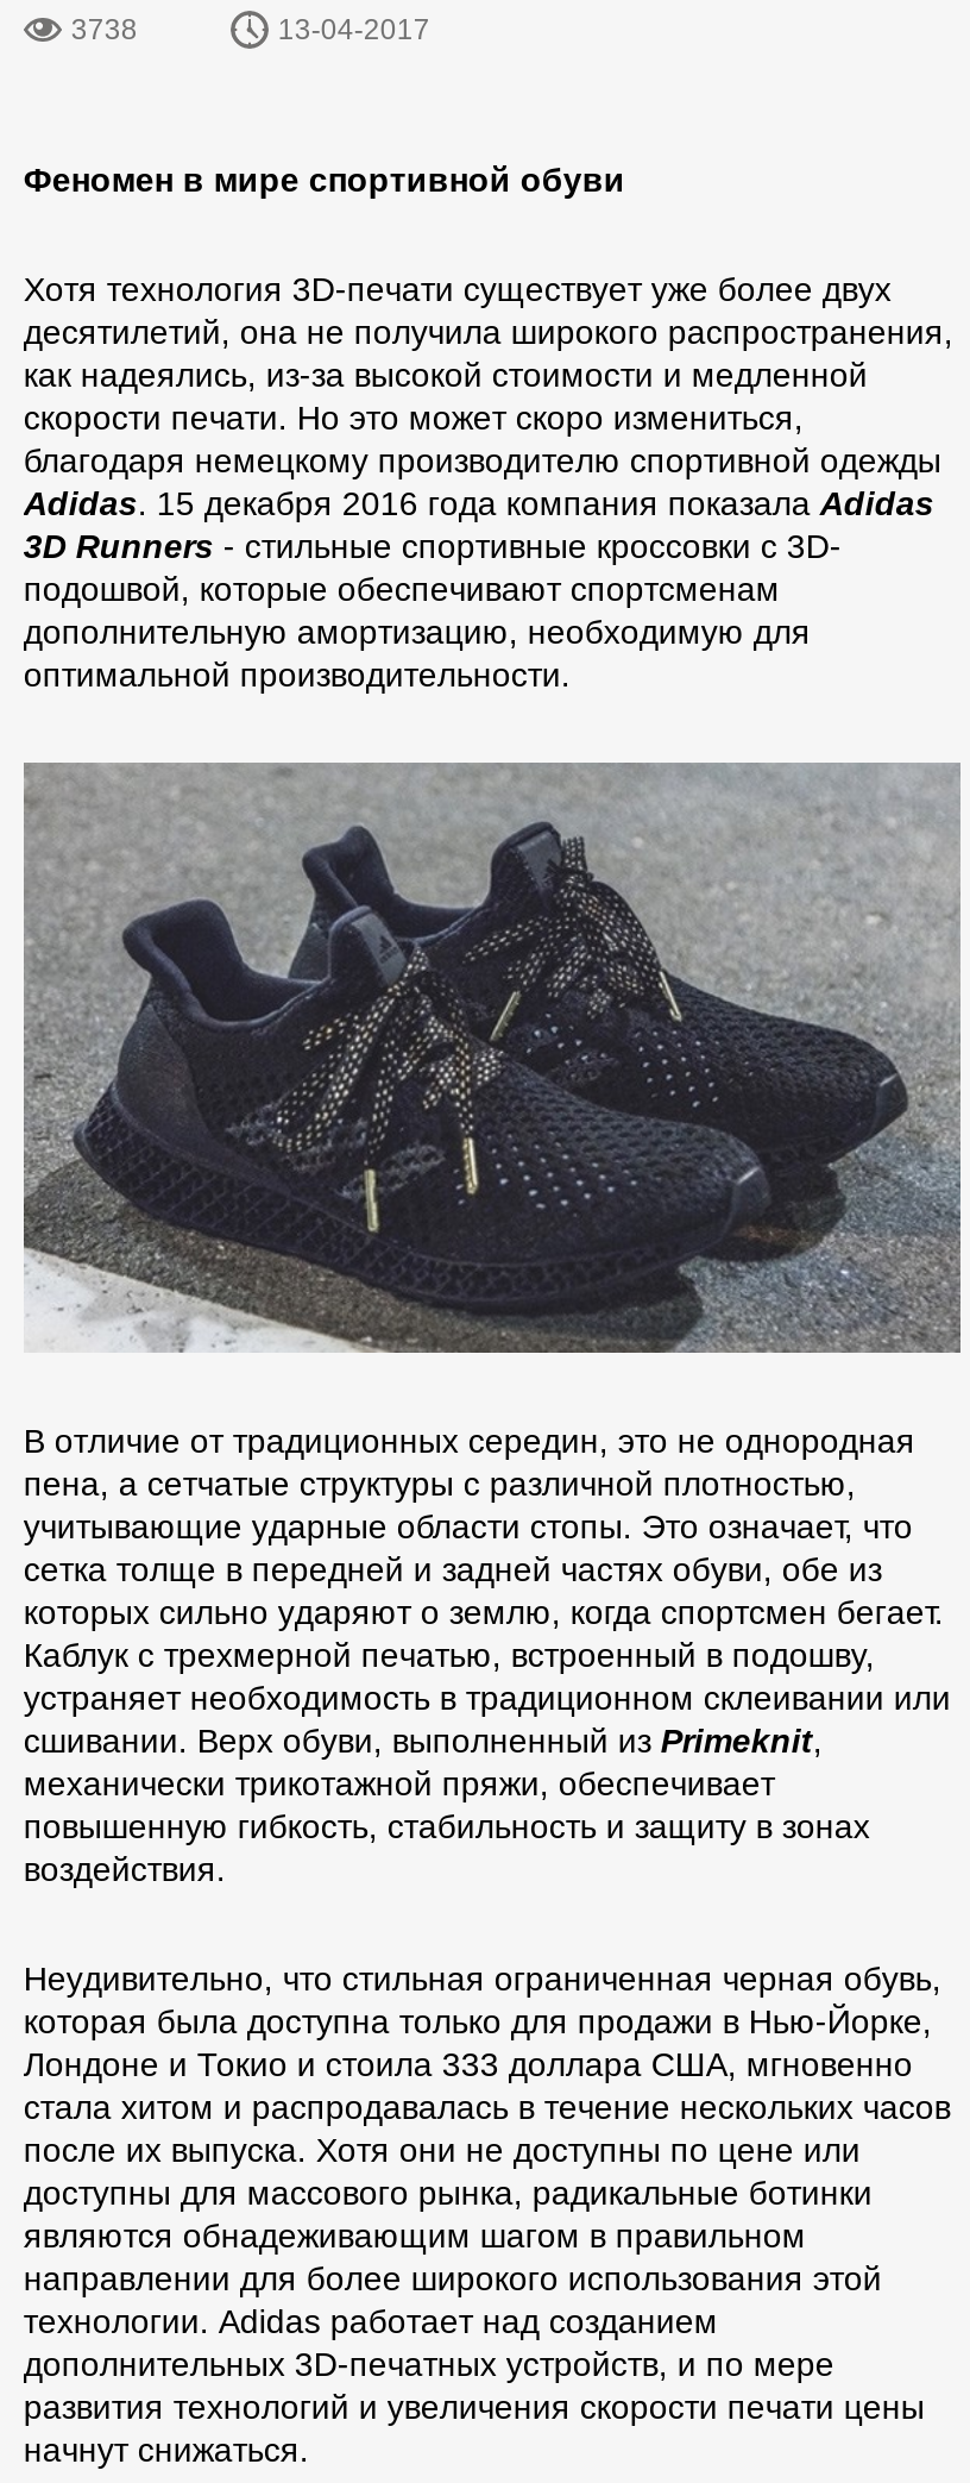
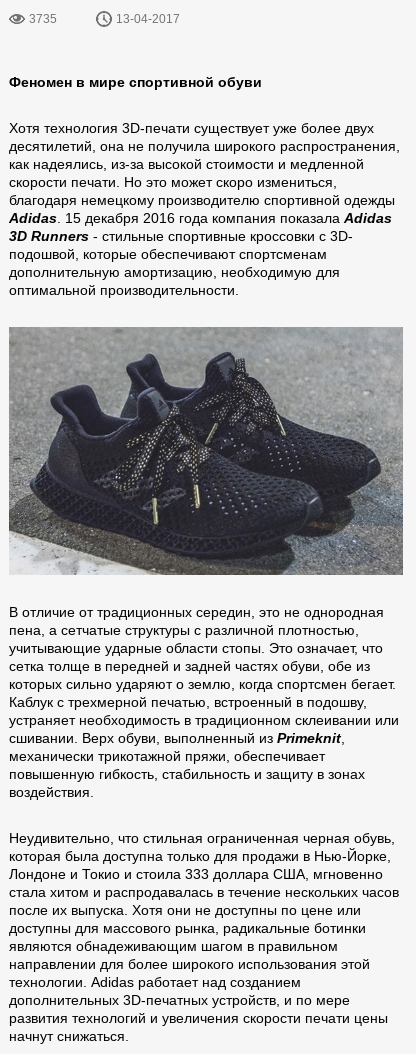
- 3738
+ 3735
